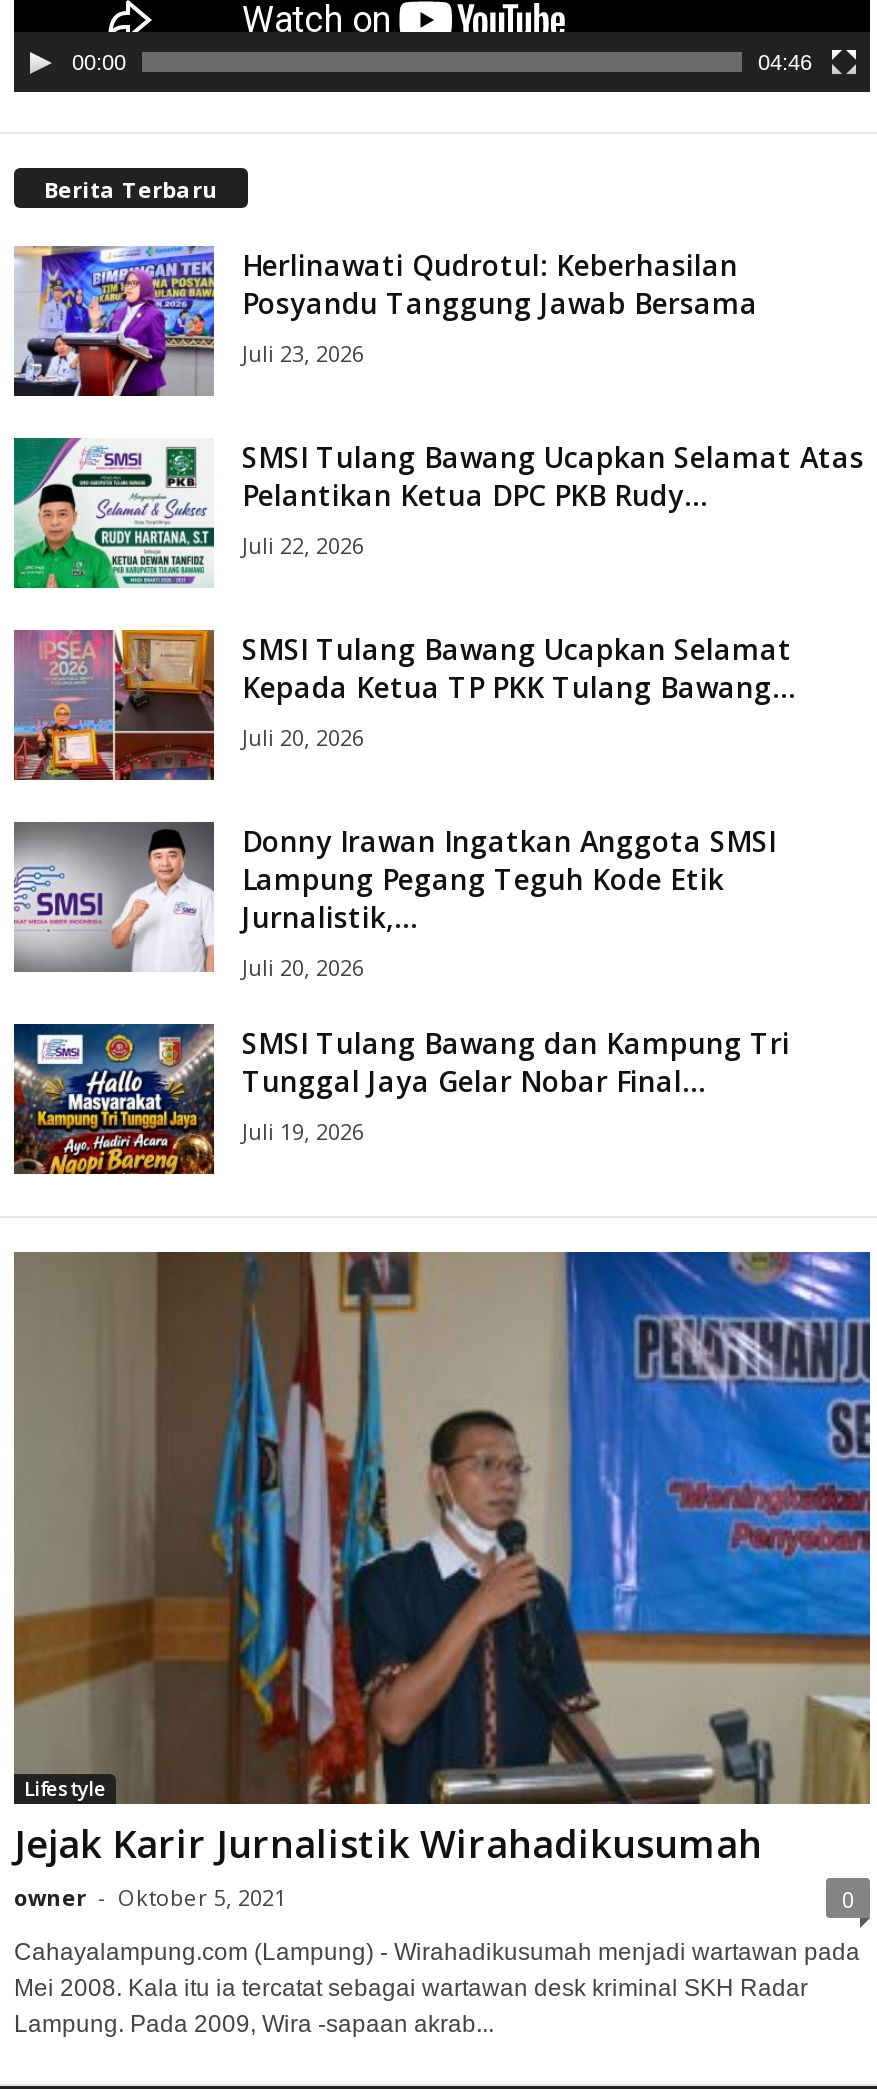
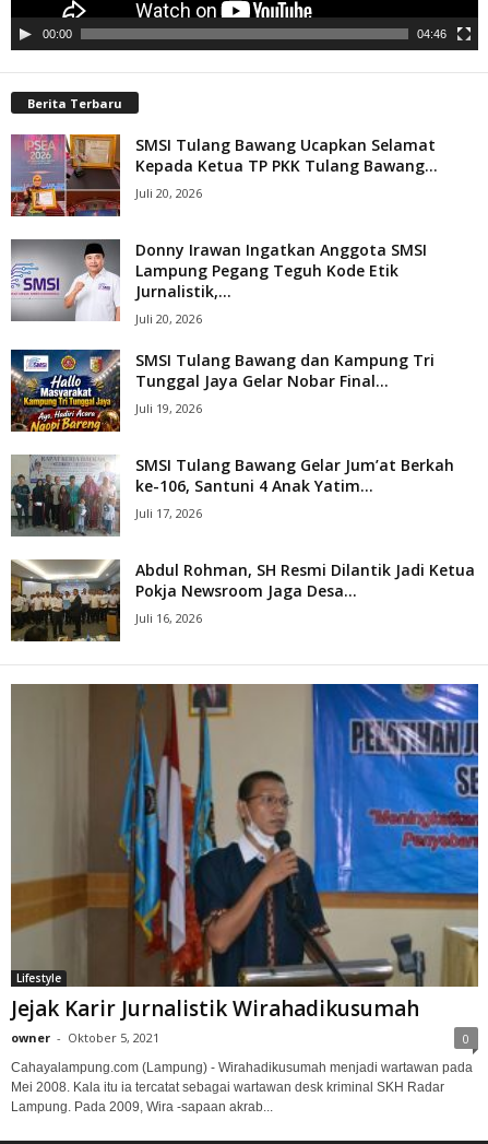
- [image]
- Herlinawati Qudrotul: Keberhasilan
- Posyandu Tanggung Jawab Bersama
- Juli 23, 2026
- SMSI Tulang Bawang Ucapkan Selamat Atas
- Pelantikan Ketua DPC PKB Rudy...
- Juli 22, 2026

- [image]

moved up: [image] | SMSI Tulang Bawang Ucapkan Selamat | Kepada Ketua TP PKK Tulang Bawang... | ... | Tunggal Jaya Gelar Nobar Final... | Juli 19, 2026

+ [image]
+ SMSI Tulang Bawang Gelar Jum’at Berkah
+ ke-106, Santuni 4 Anak Yatim...
+ Juli 17, 2026
+ Abdul Rohman, SH Resmi Dilantik Jadi Ketua
+ Pokja Newsroom Jaga Desa...
+ Juli 16, 2026

+ [image]
